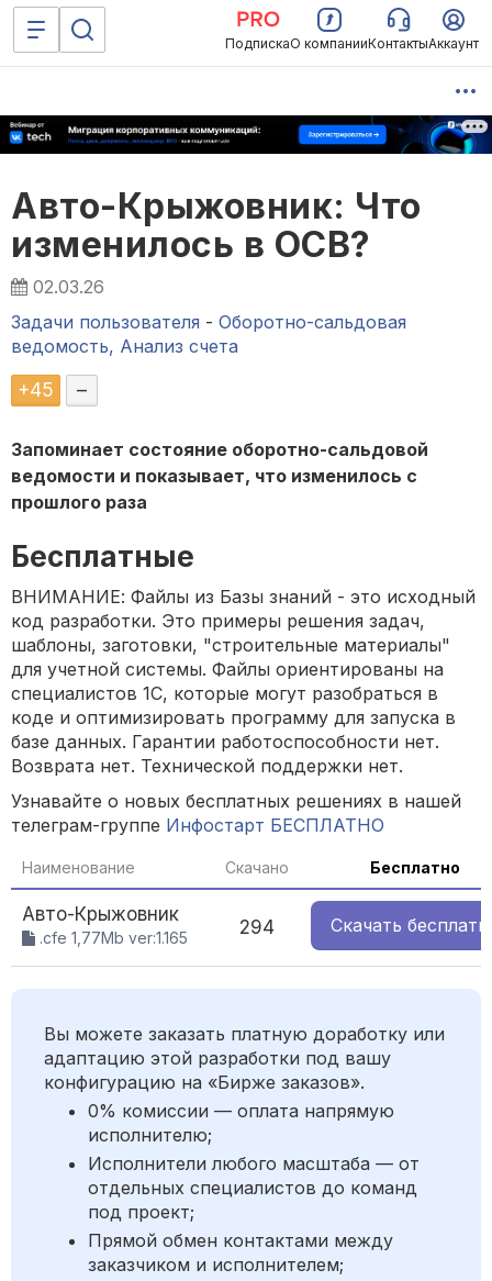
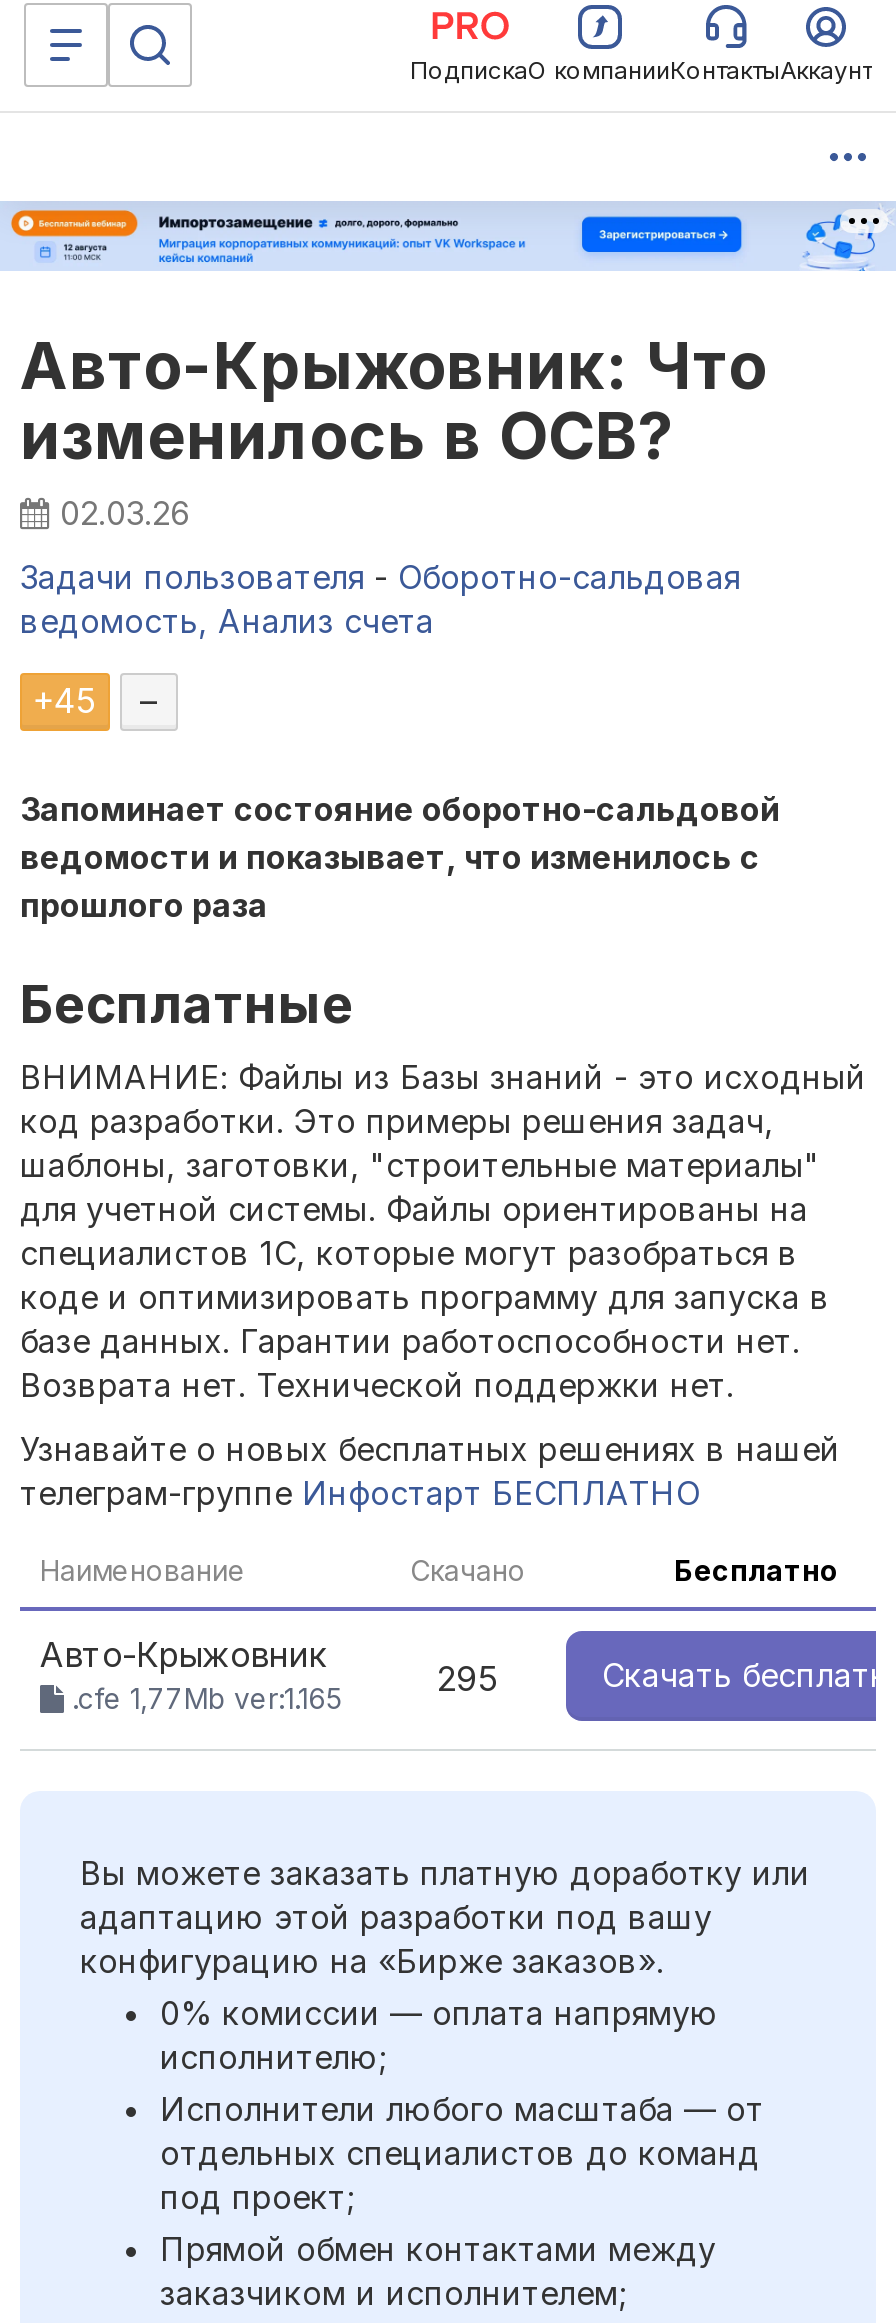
- [image]
+ [image]

- 294
+ 295
